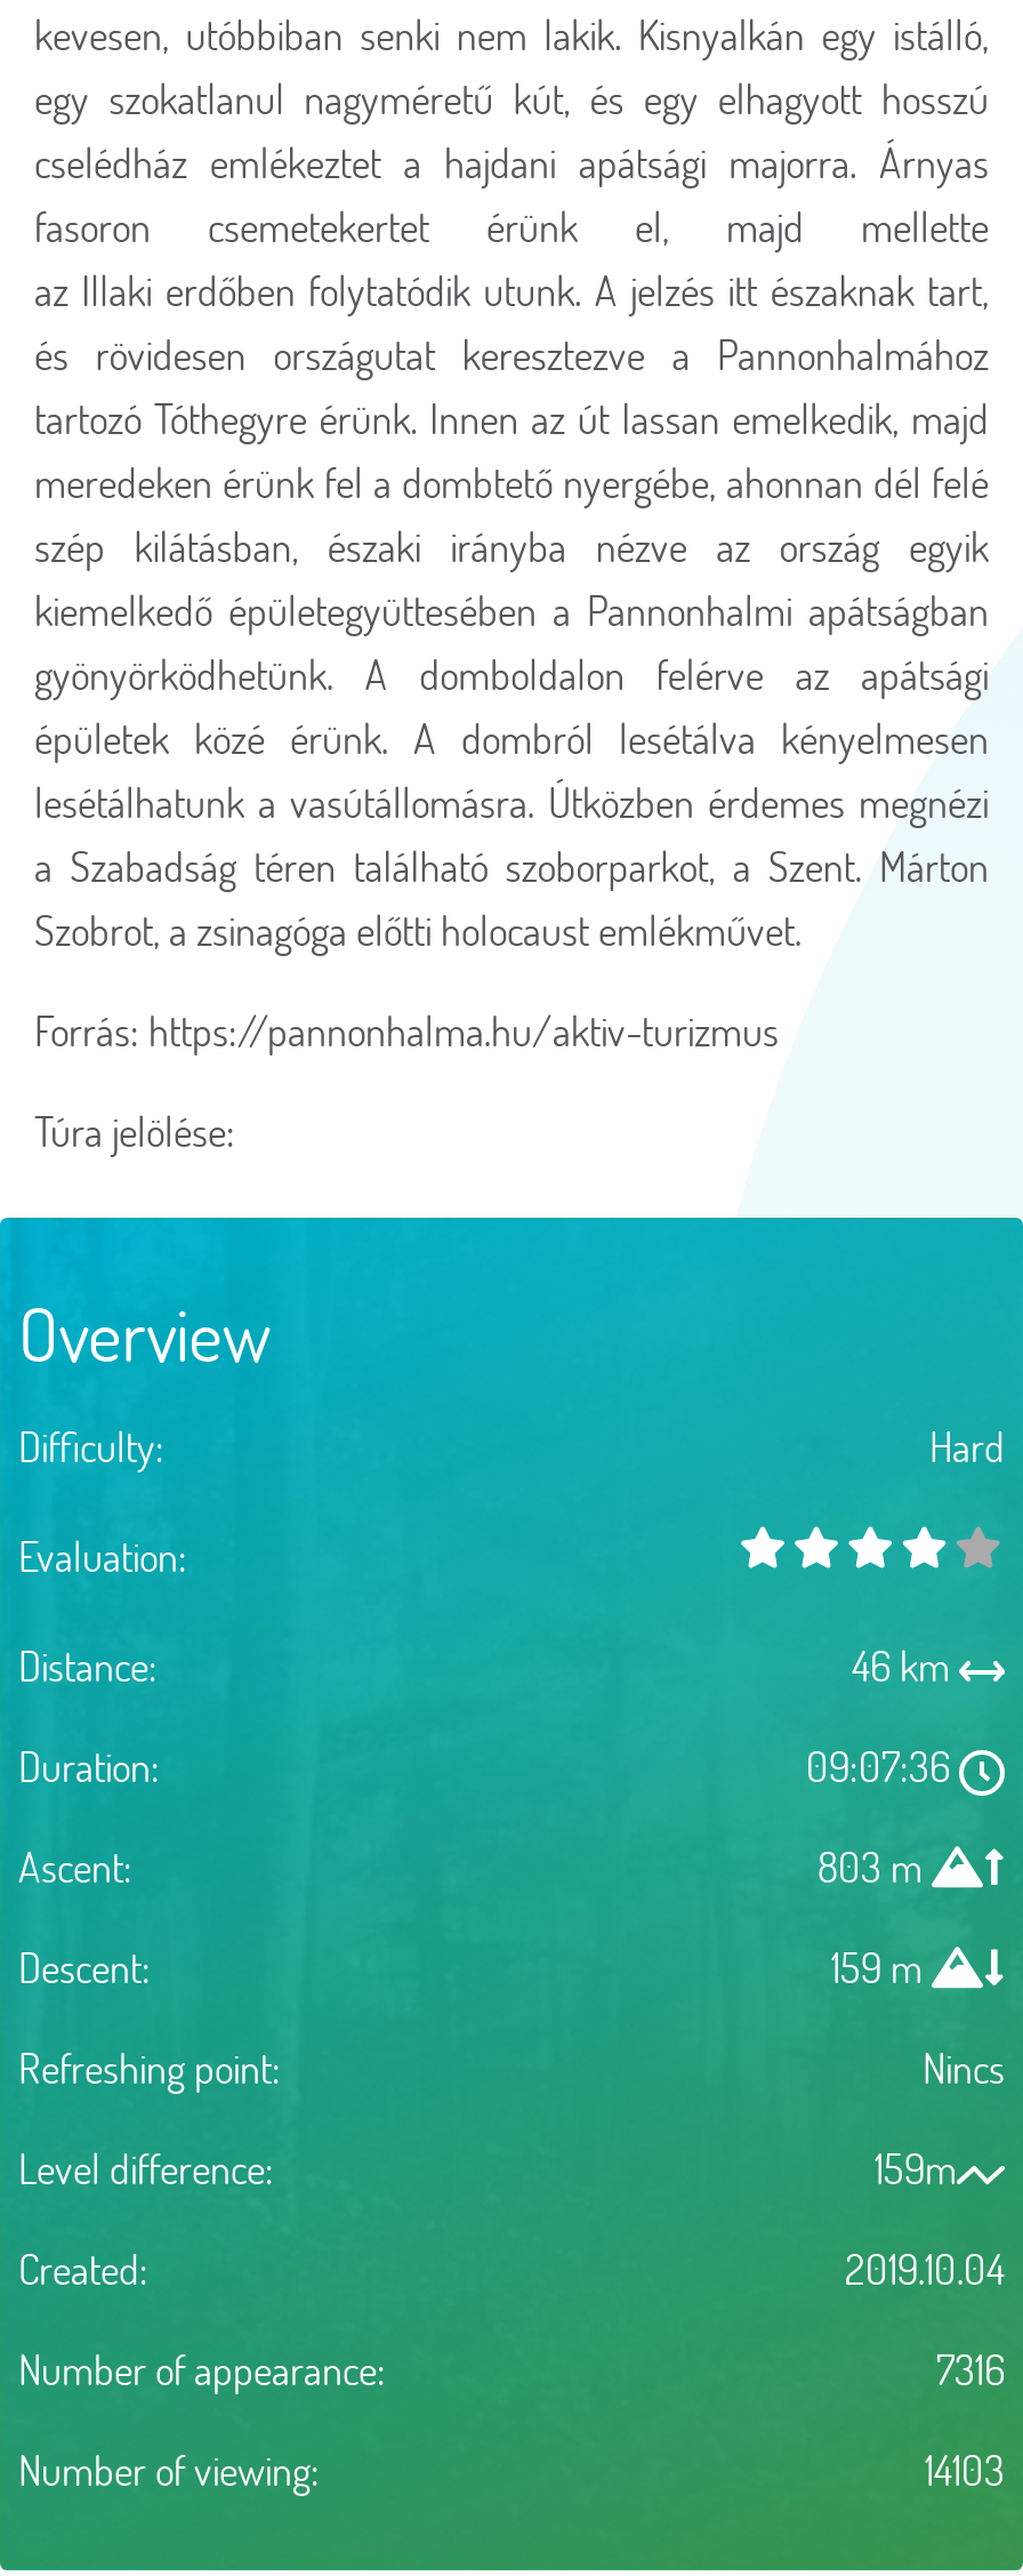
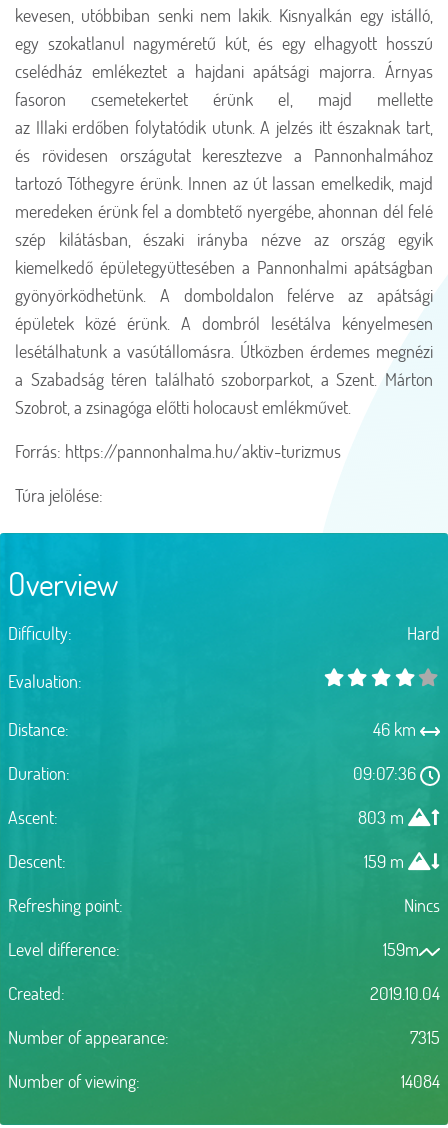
- 7316
+ 7315

- 14103
+ 14084
